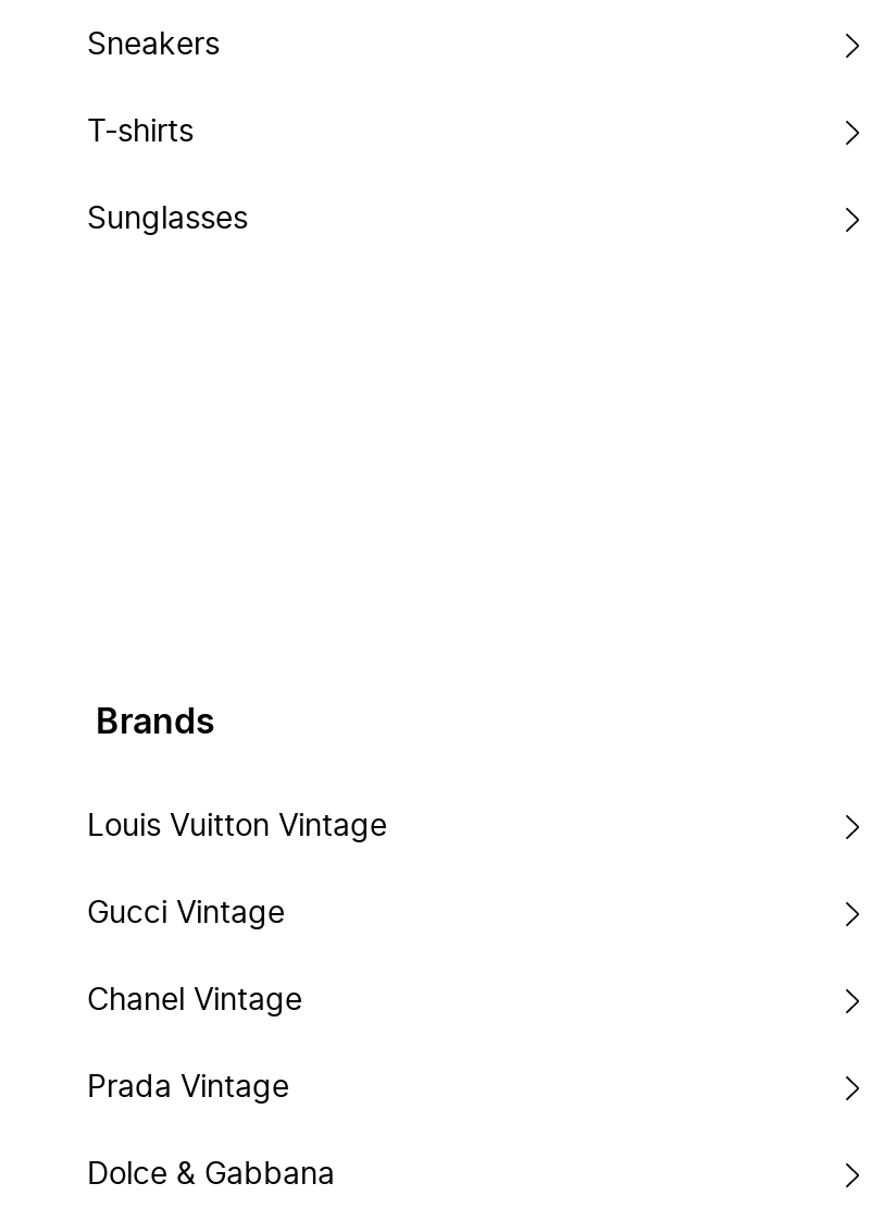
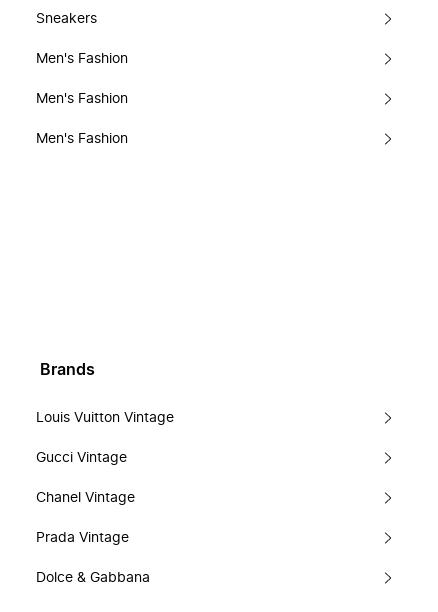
- T-shirts
- Sunglasses
+ Men's Fashion
+ Men's Fashion
+ Men's Fashion
